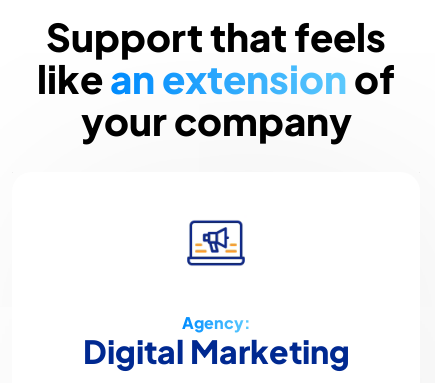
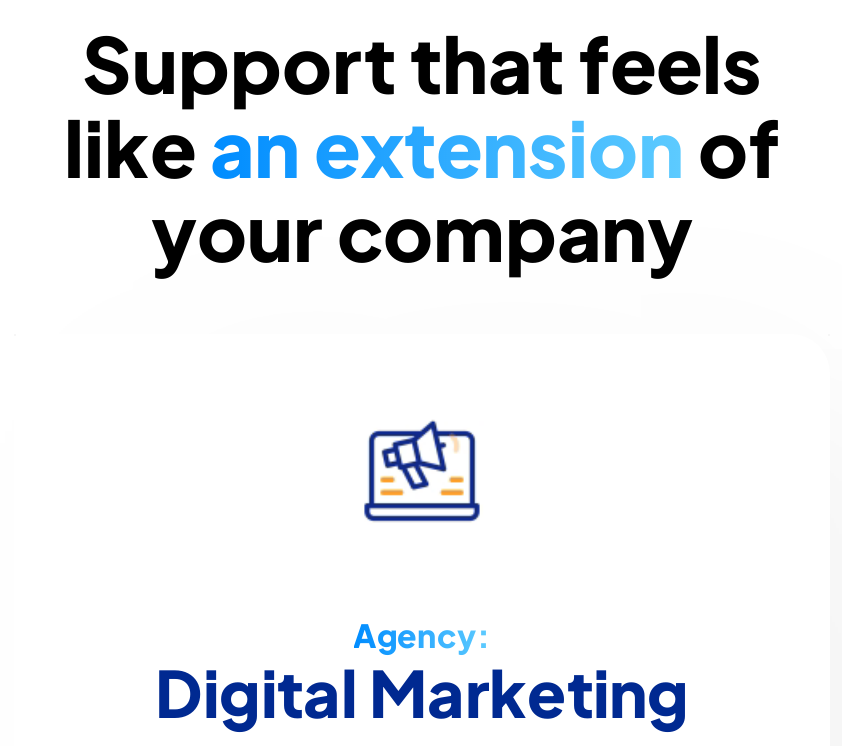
- [image]
+ [image]
